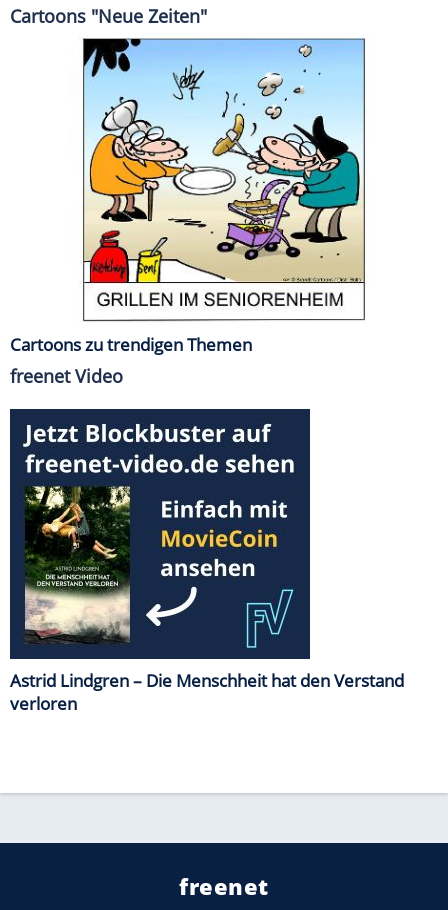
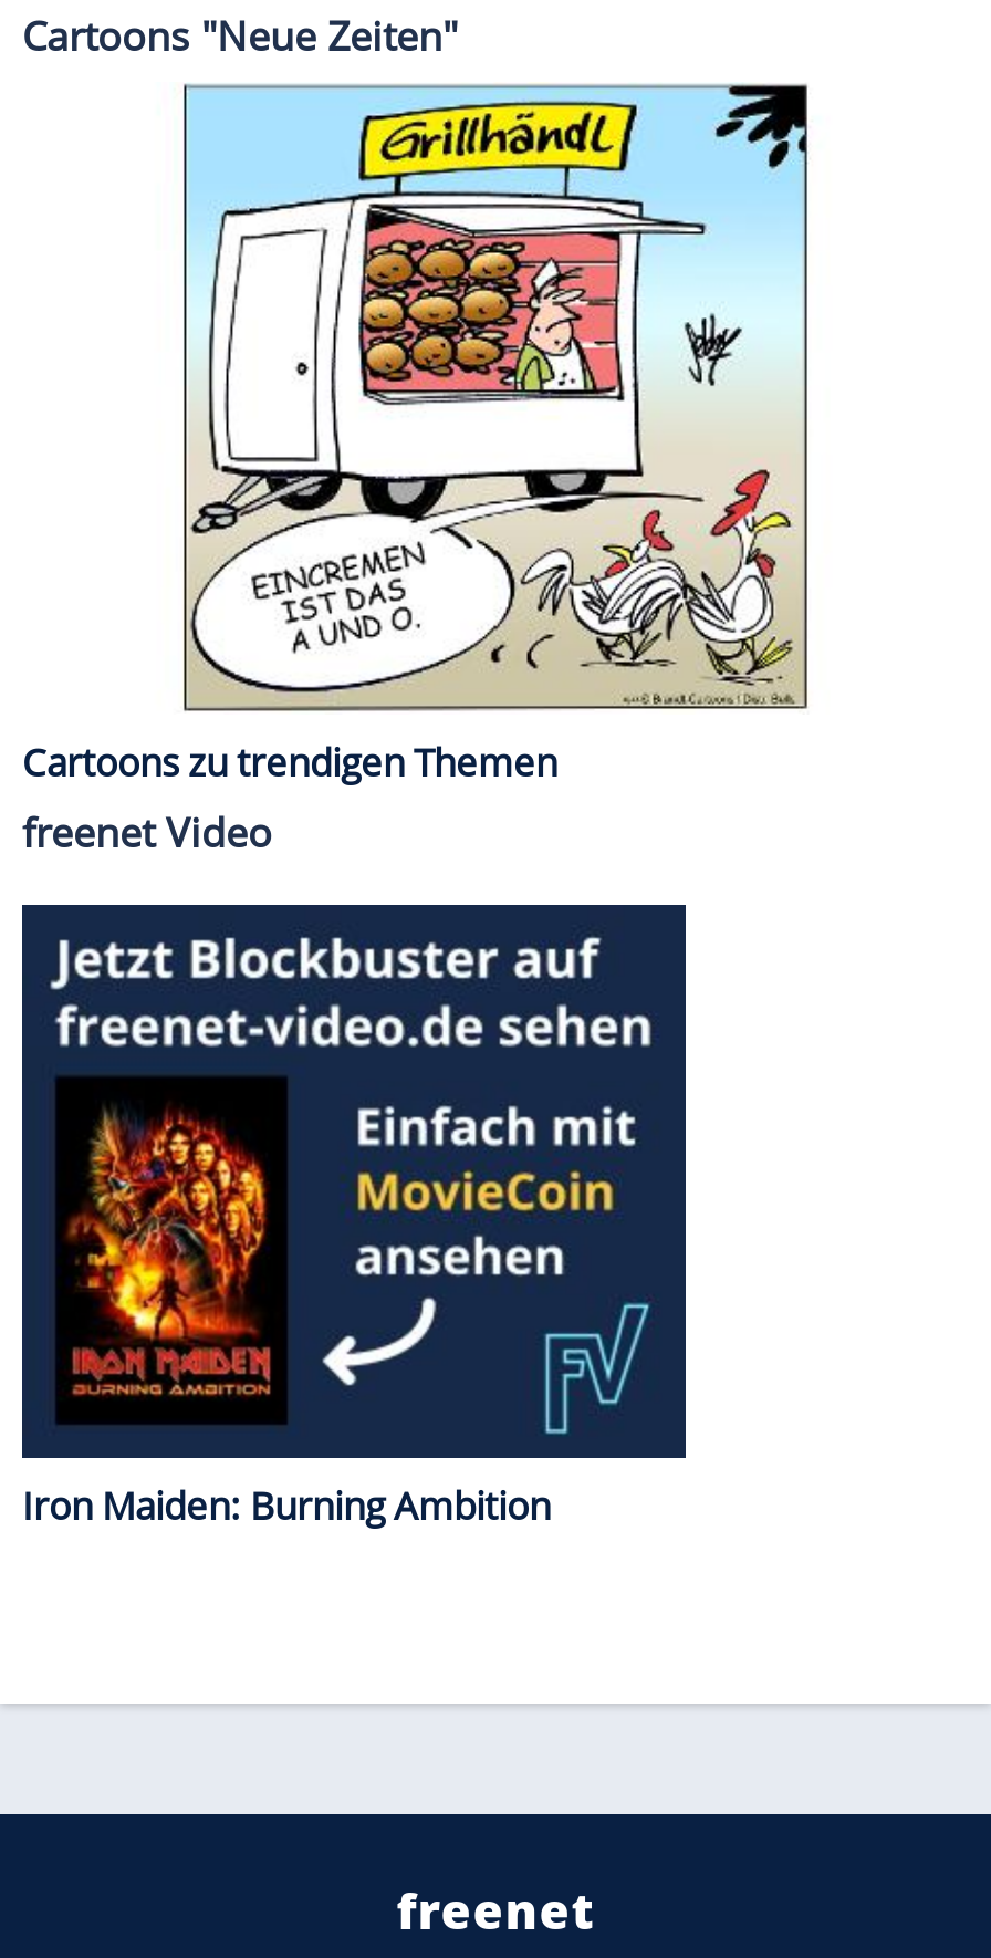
- [image]
+ [image]

- [image]
- Astrid Lindgren – Die Menschheit hat den Verstand
- verloren
+ [image]
+ Iron Maiden: Burning Ambition
